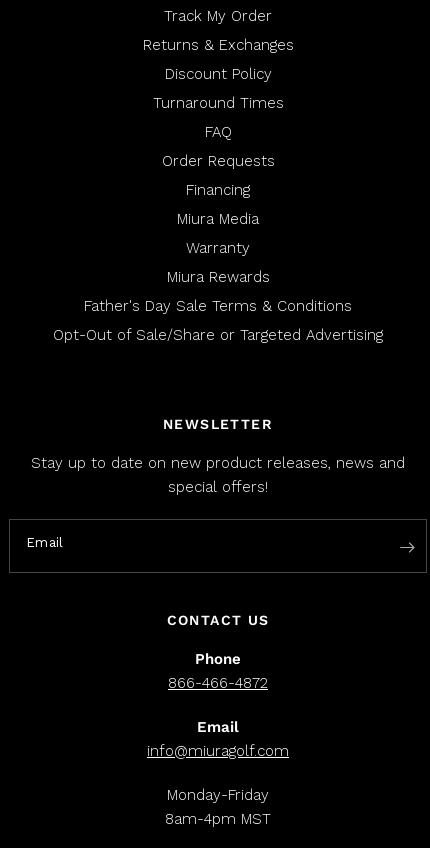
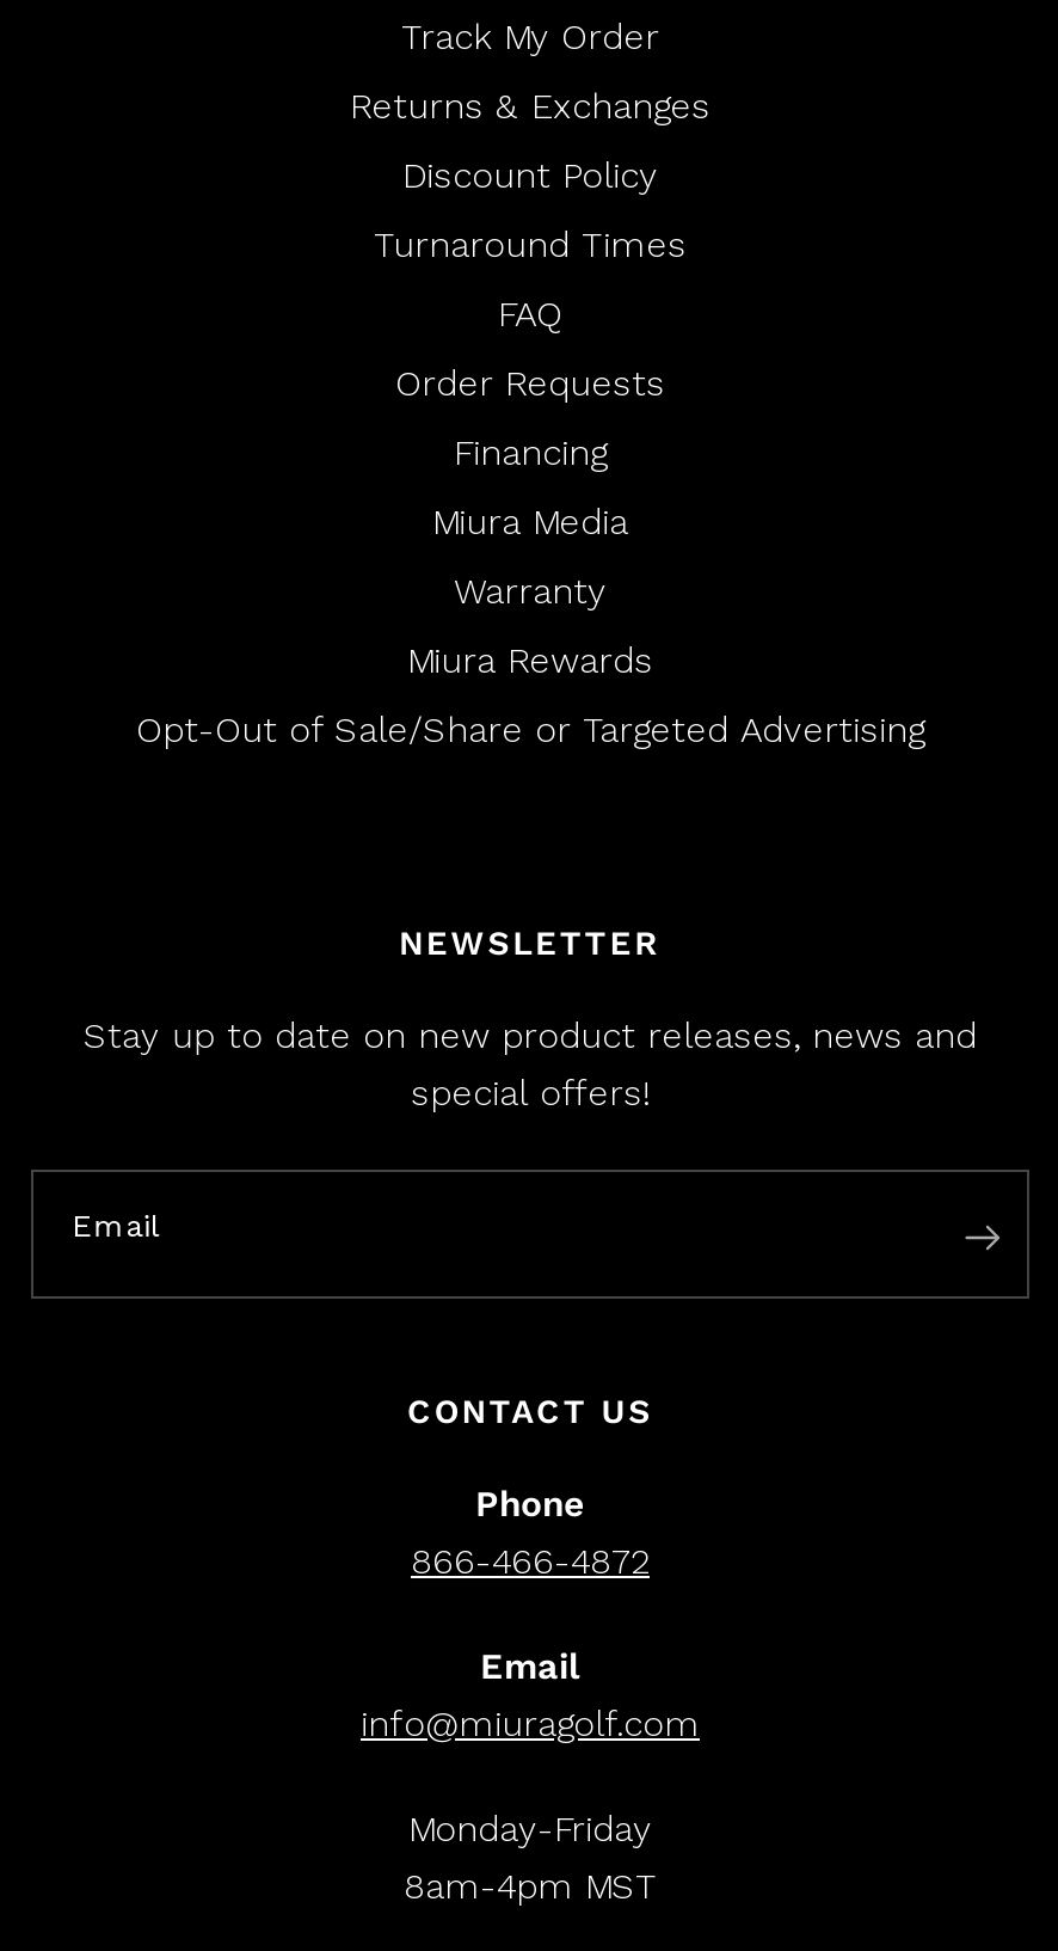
- Father's Day Sale Terms & Conditions
